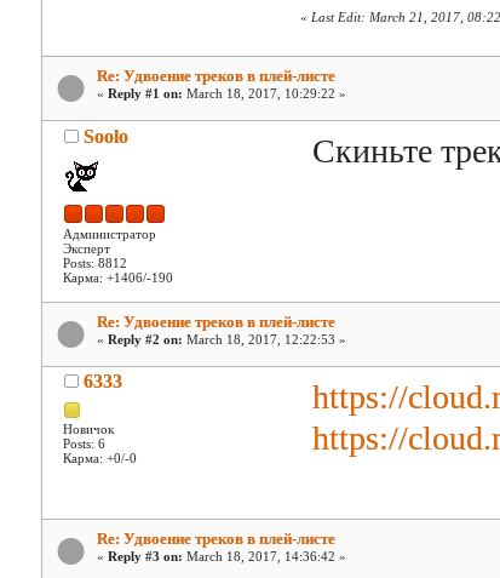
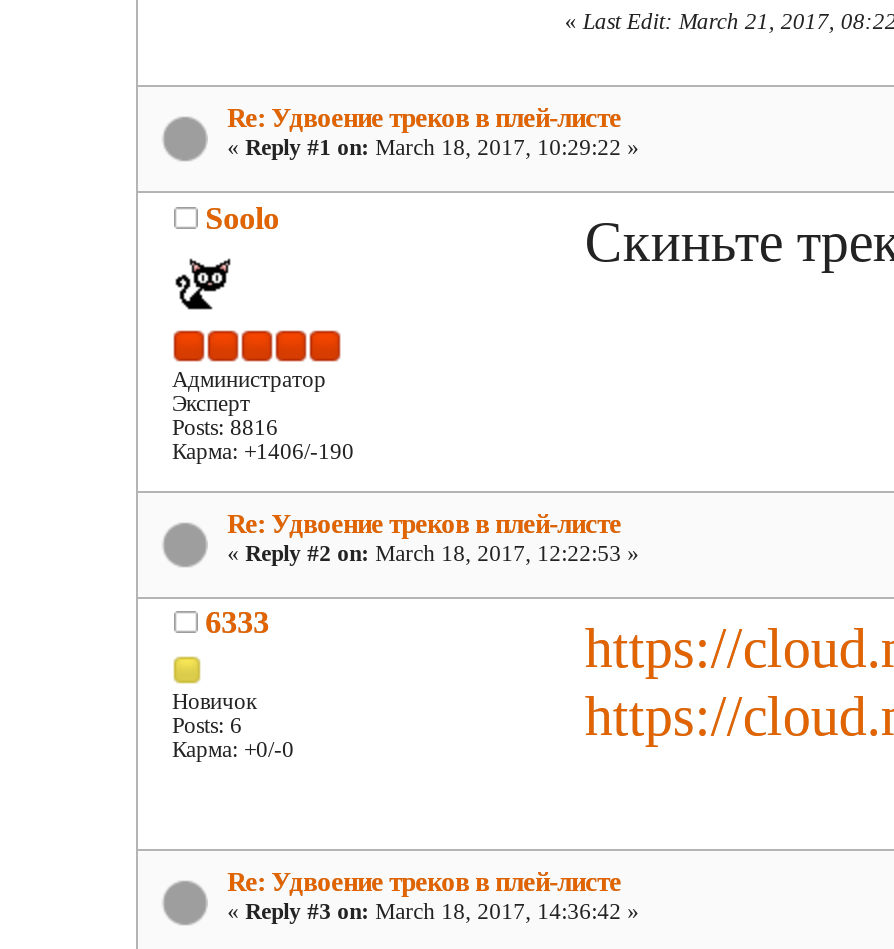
- Posts: 8812
+ Posts: 8816
